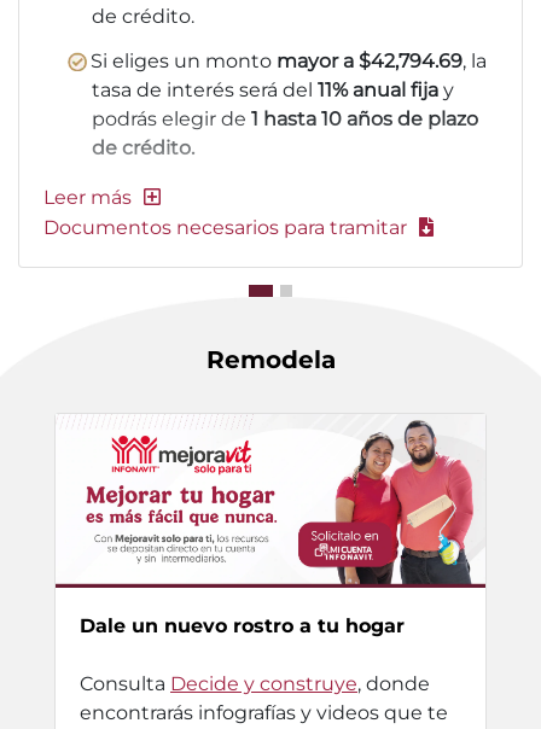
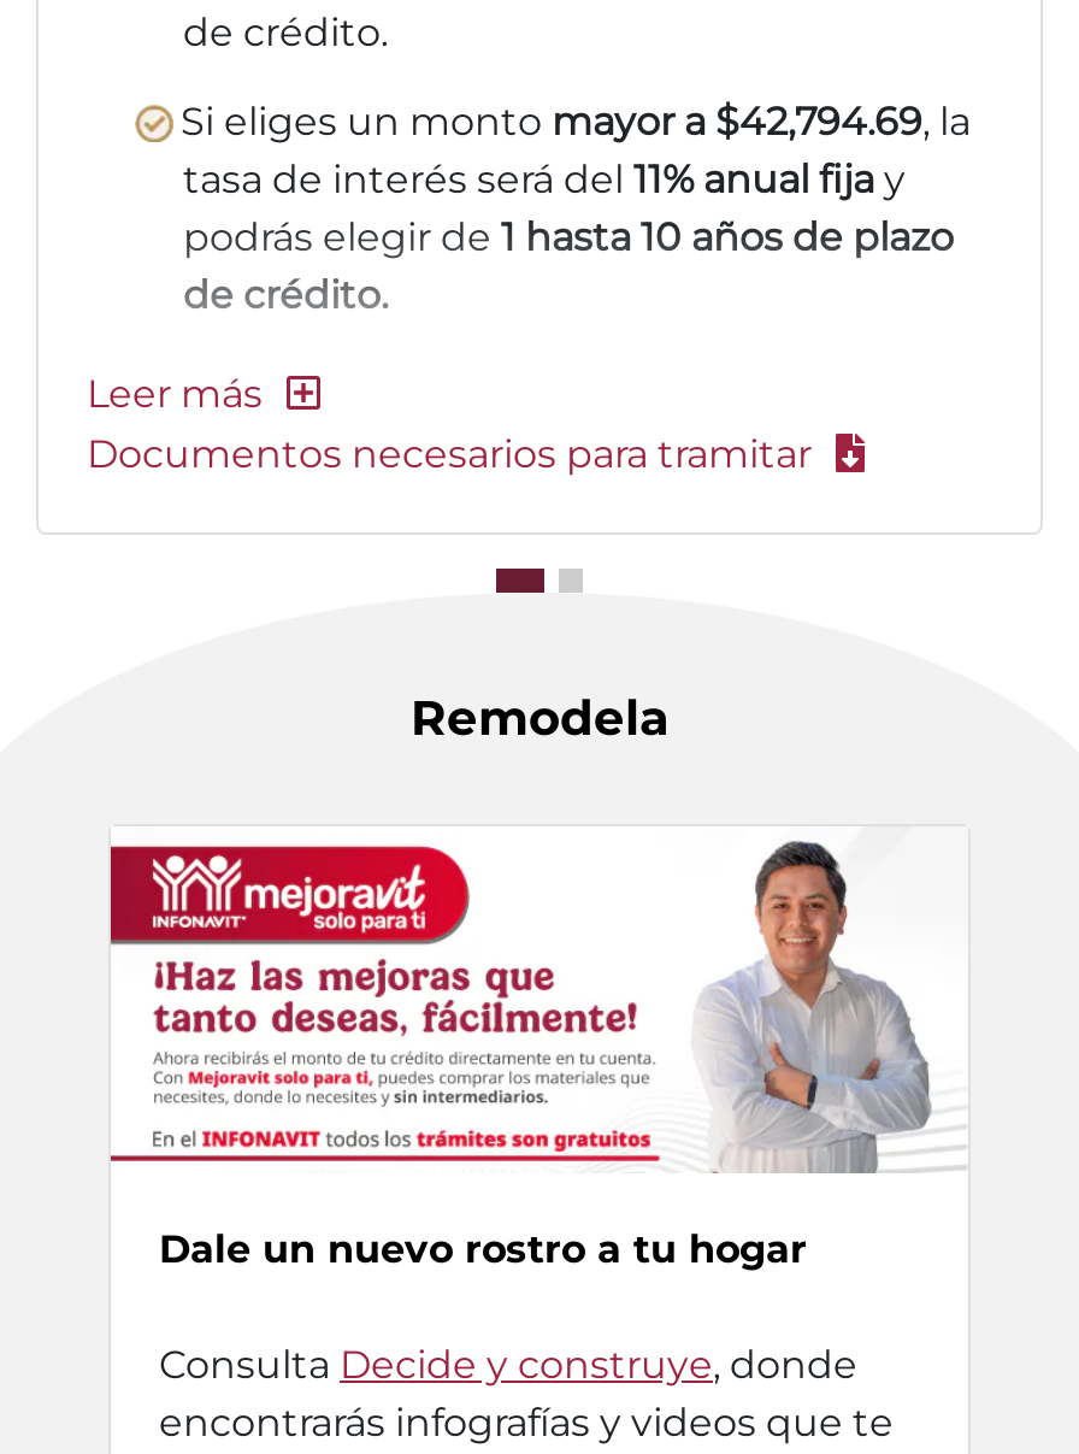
- [image]
+ [image]
